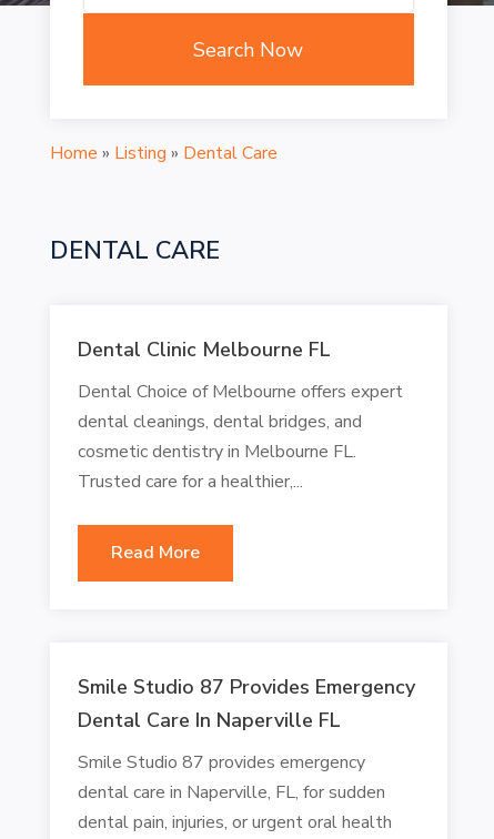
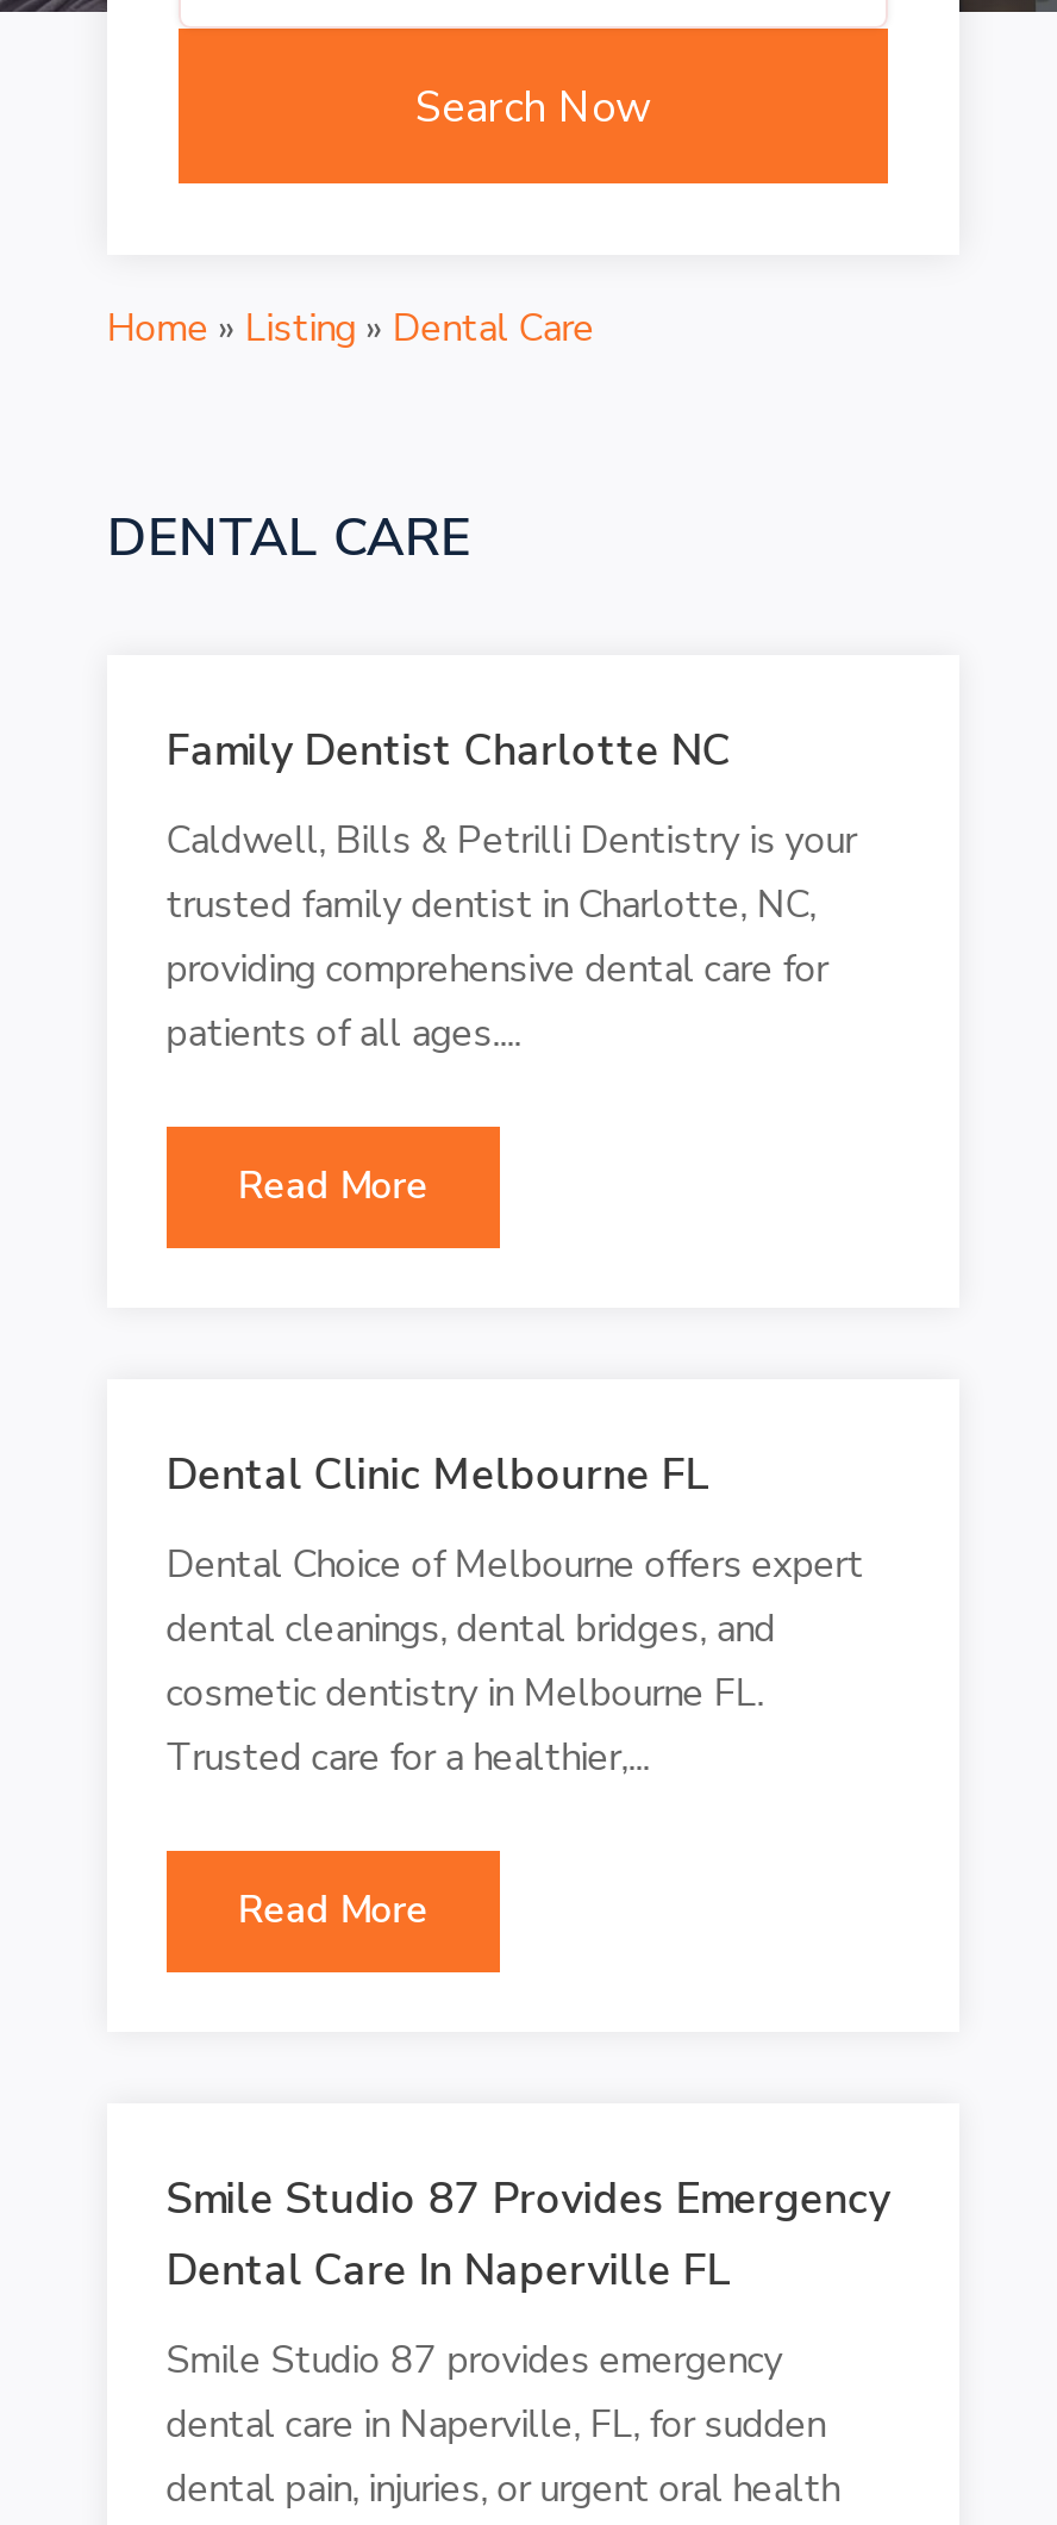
+ Family Dentist Charlotte NC
+ Caldwell, Bills & Petrilli Dentistry is your
+ trusted family dentist in Charlotte, NC,
+ providing comprehensive dental care for
+ patients of all ages....
+ Read More
